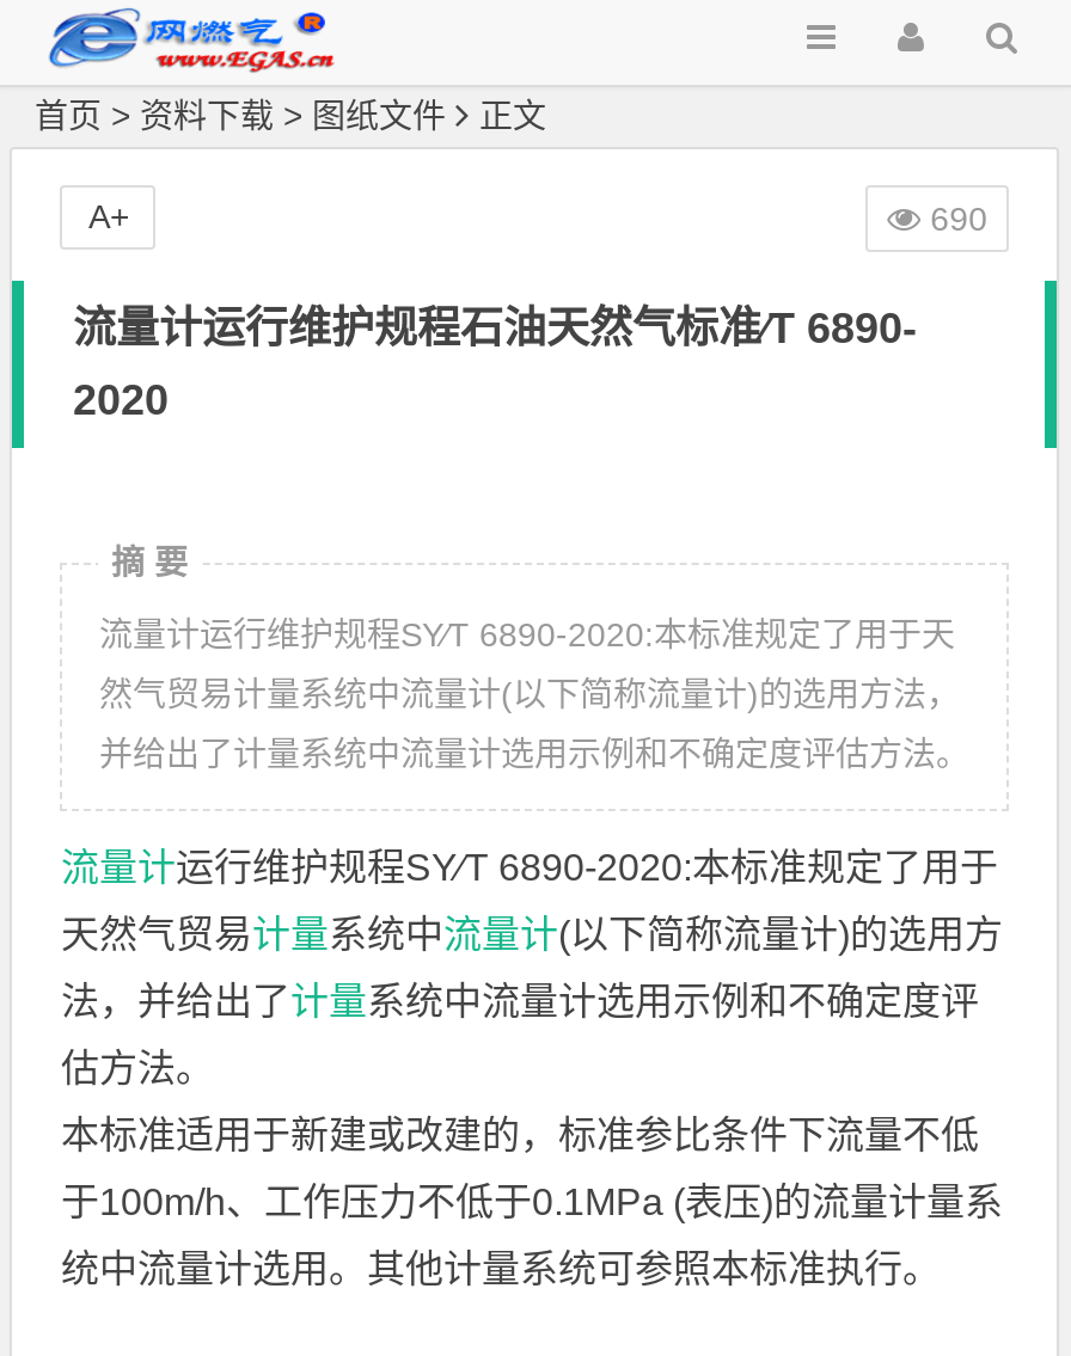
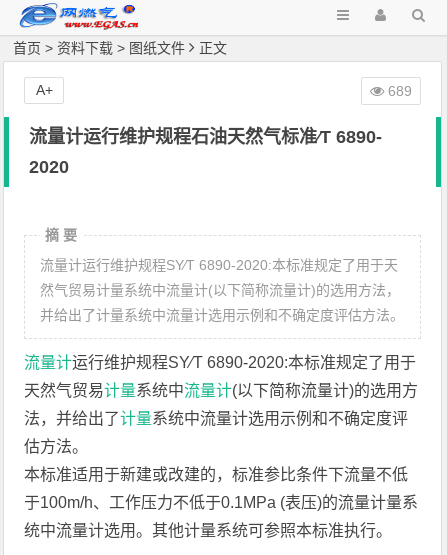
- 690
+ 689
